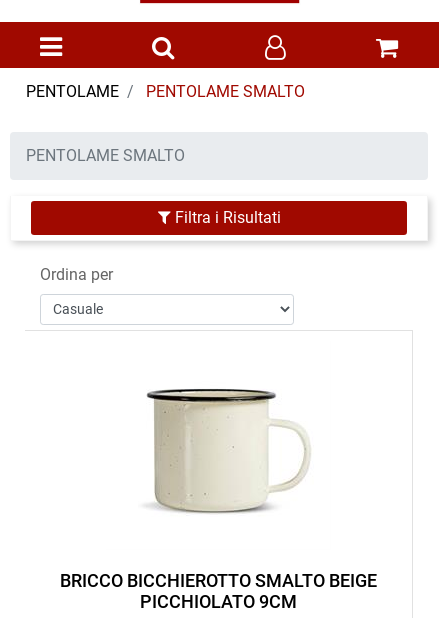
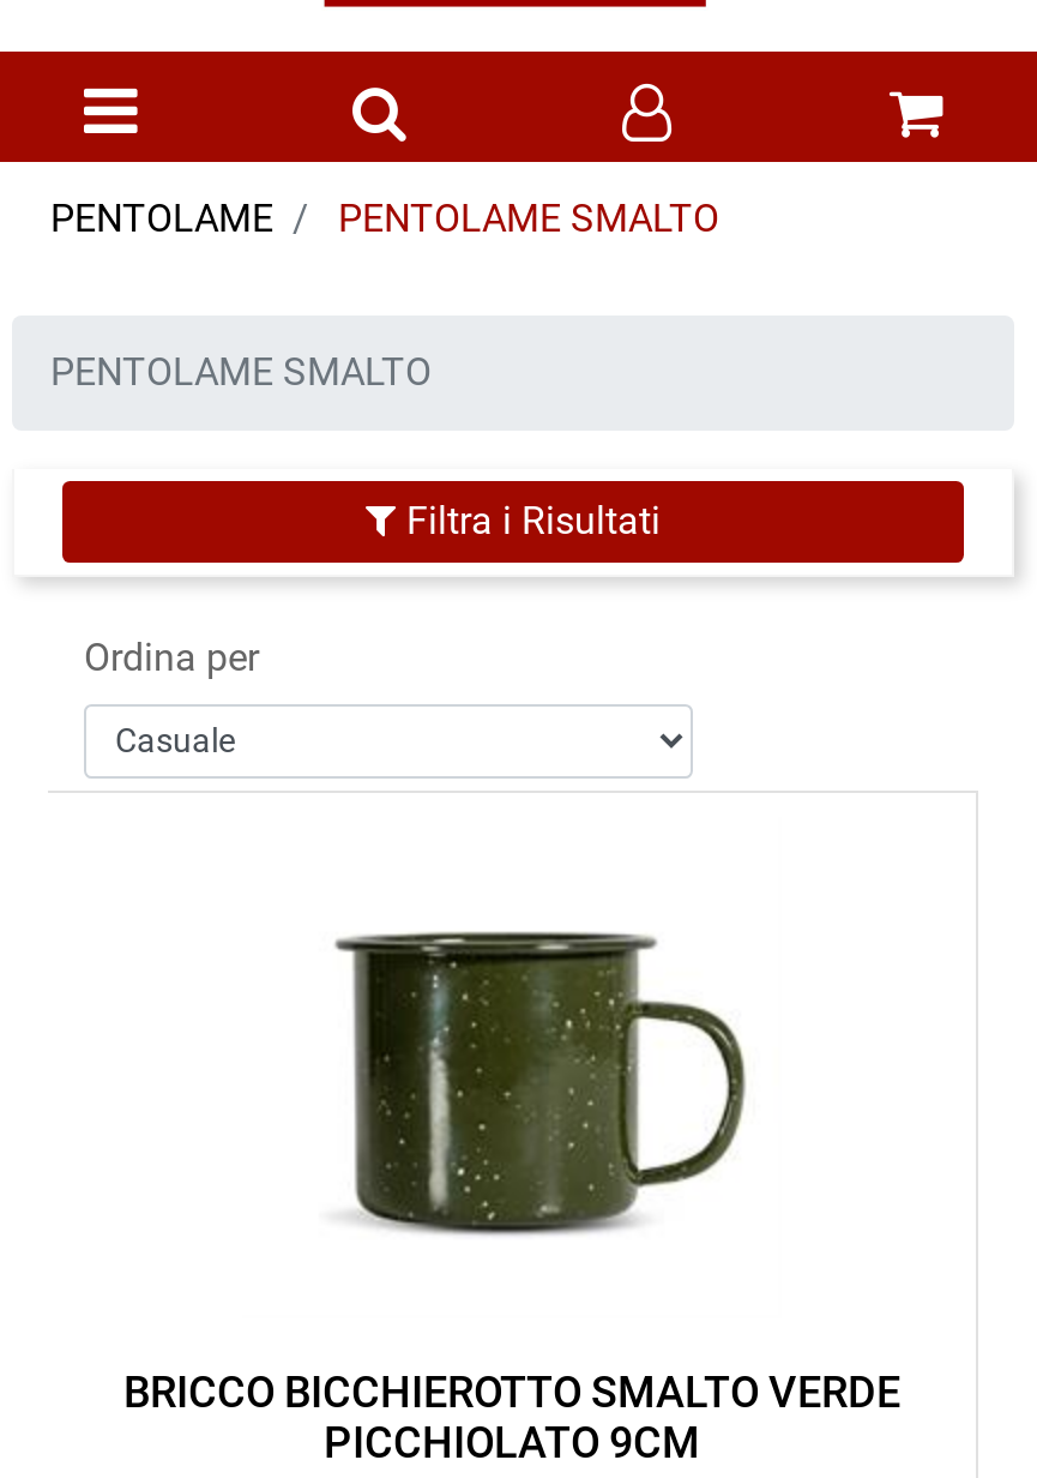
- [image]
+ [image]

- BRICCO BICCHIEROTTO SMALTO BEIGE
+ BRICCO BICCHIEROTTO SMALTO VERDE
